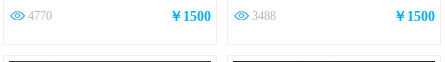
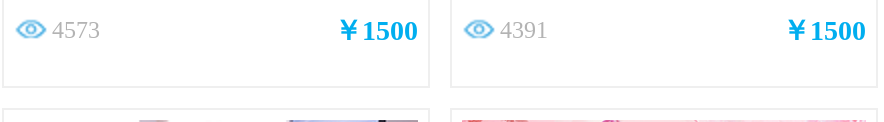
- 4770
+ 4573

- 3488
+ 4391
